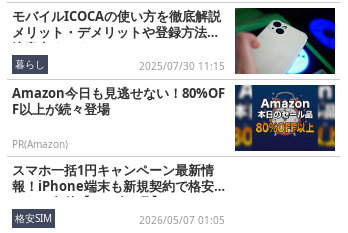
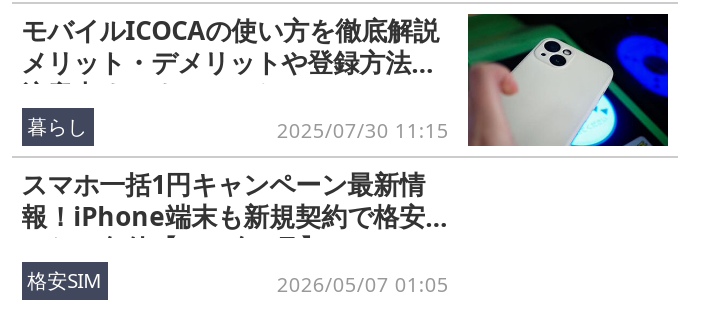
- [image]
- Amazon今日も見逃せない！80%OF
- F以上が続々登場
- PR(Amazon)
